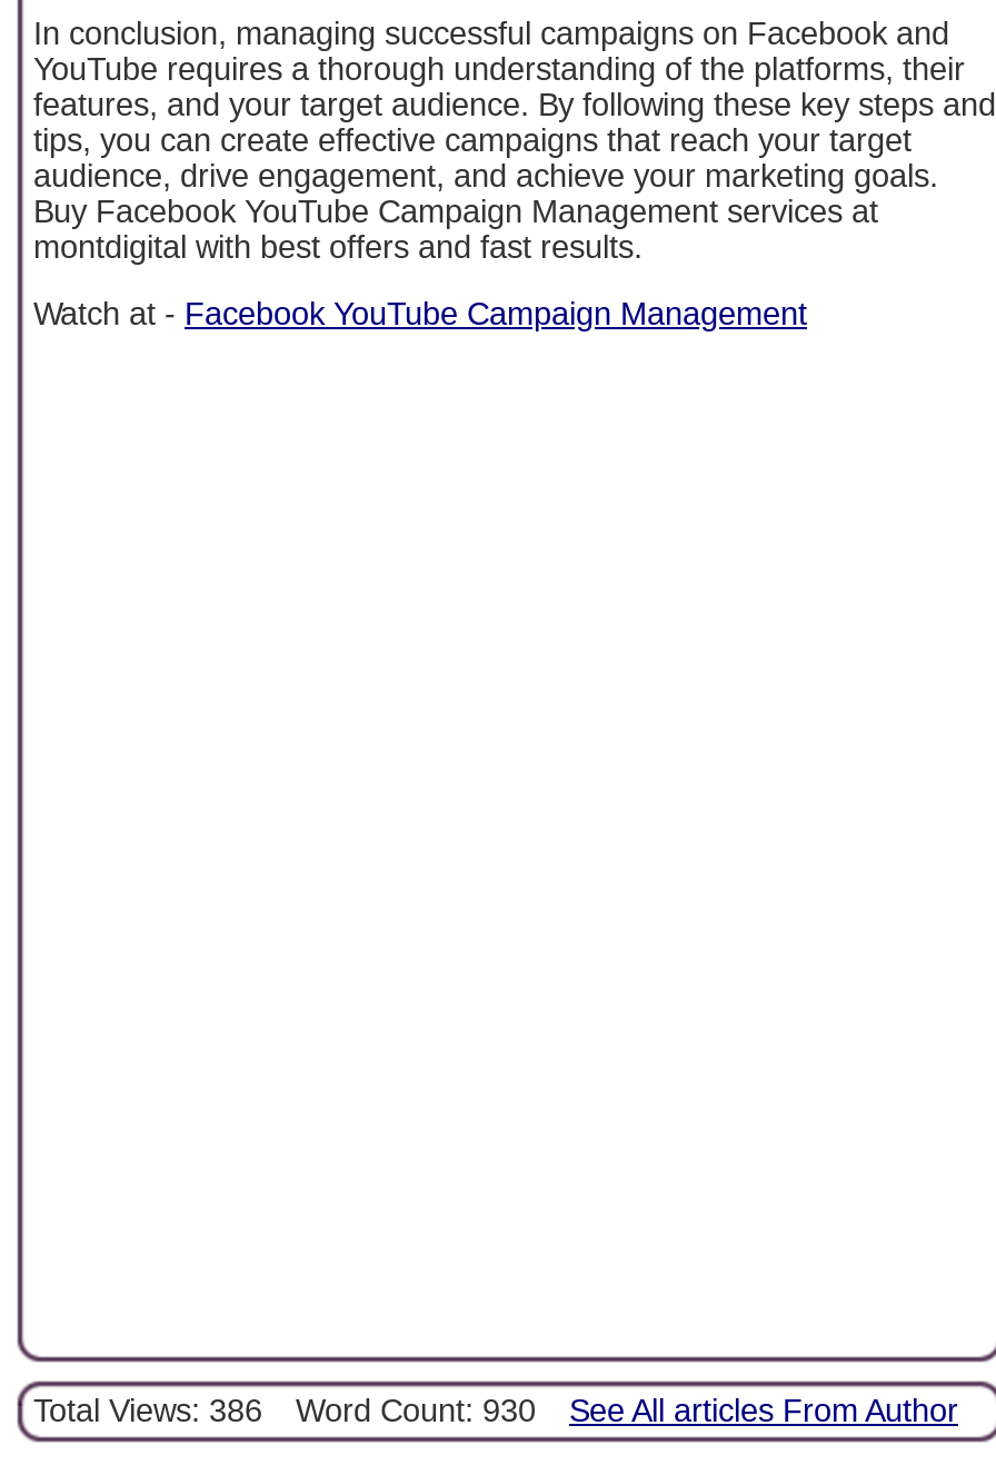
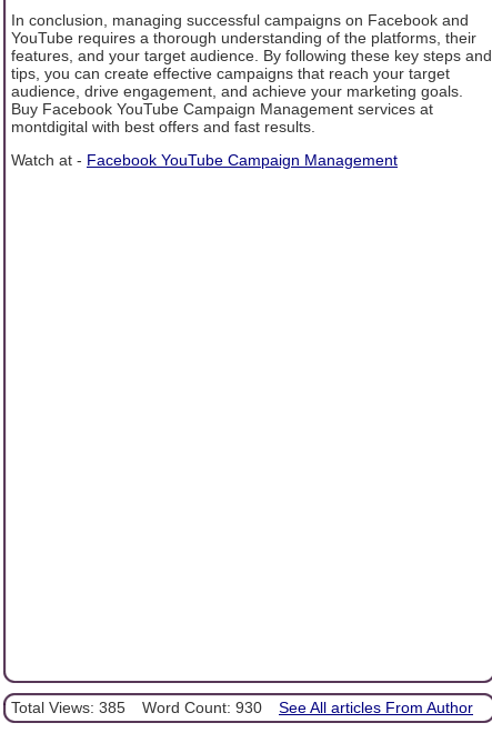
- Total Views: 386 Word Count: 930 See All articles From Author
+ Total Views: 385 Word Count: 930 See All articles From Author
